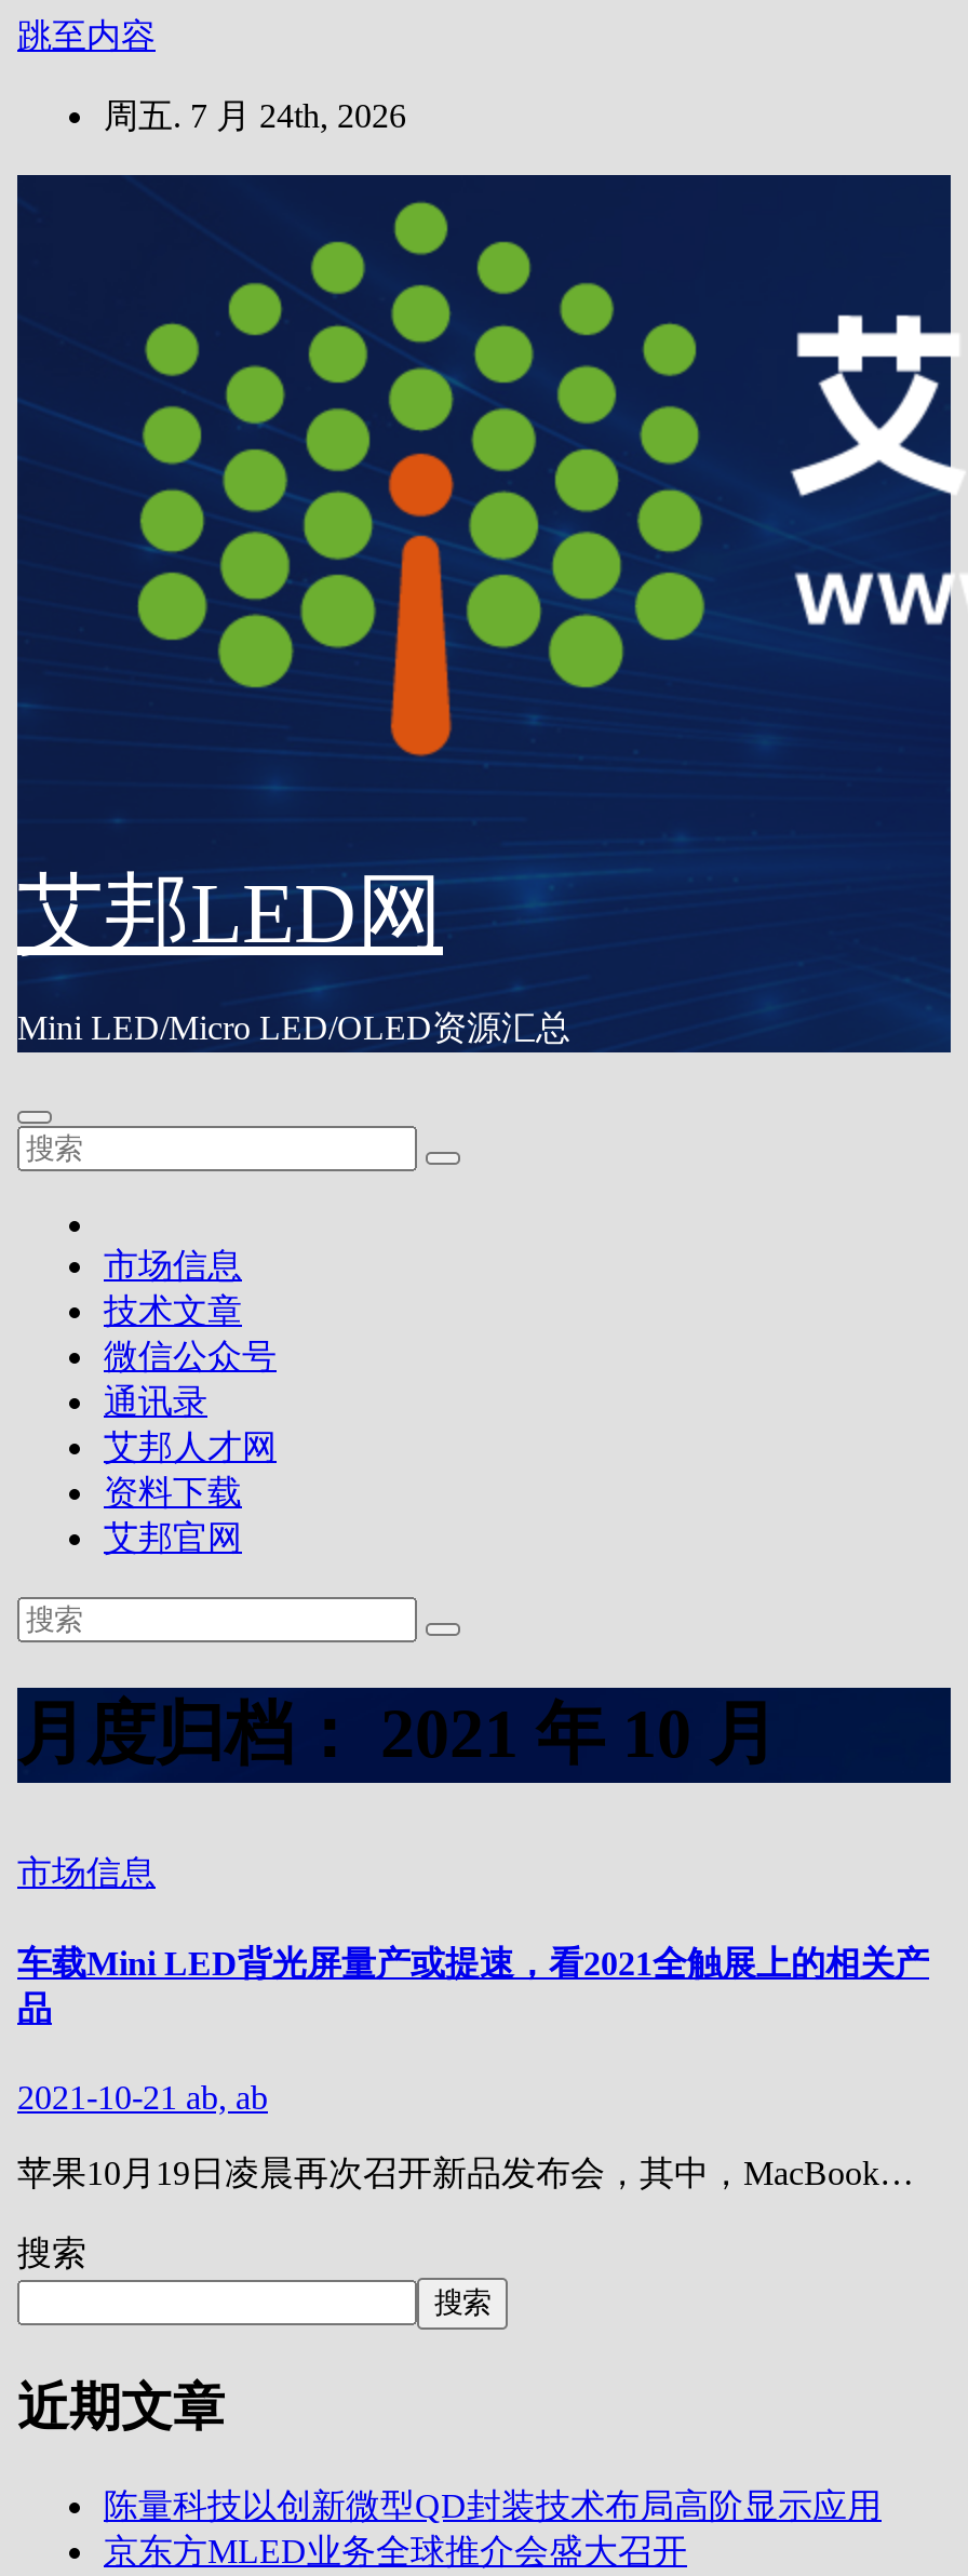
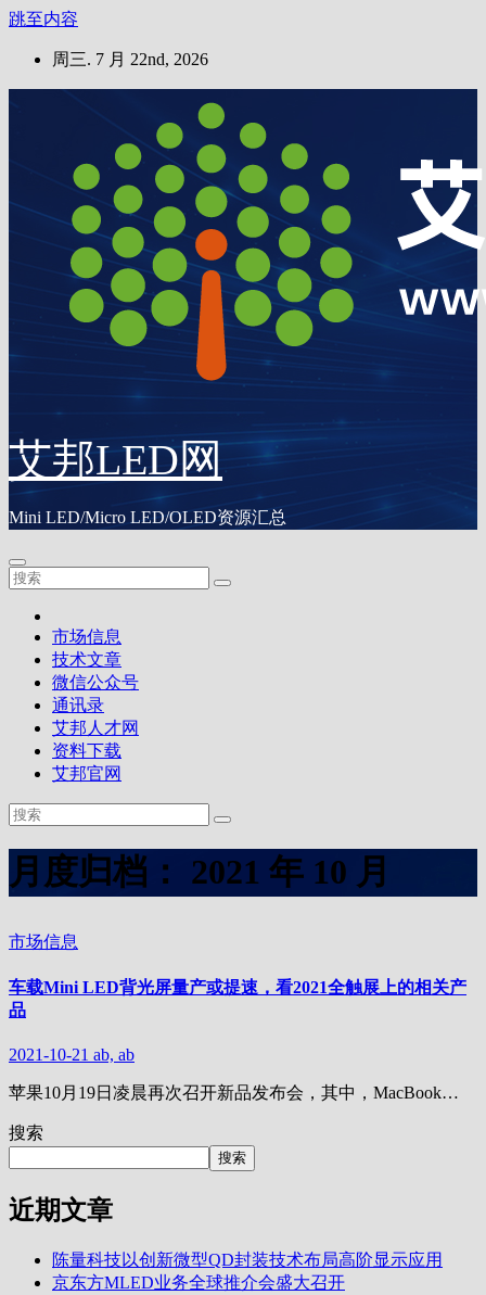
- 周五. 7 月 24th, 2026
+ 周三. 7 月 22nd, 2026
